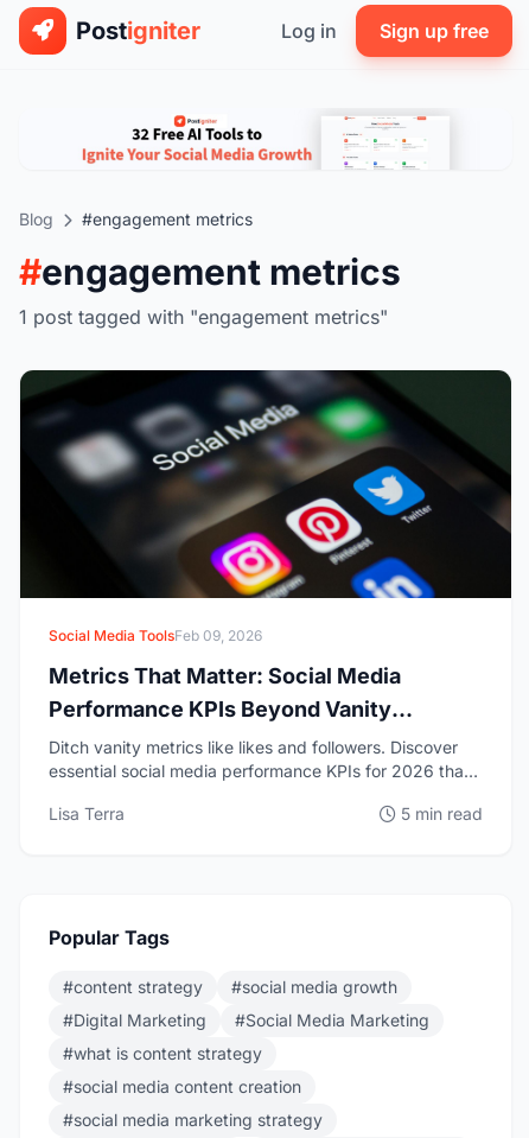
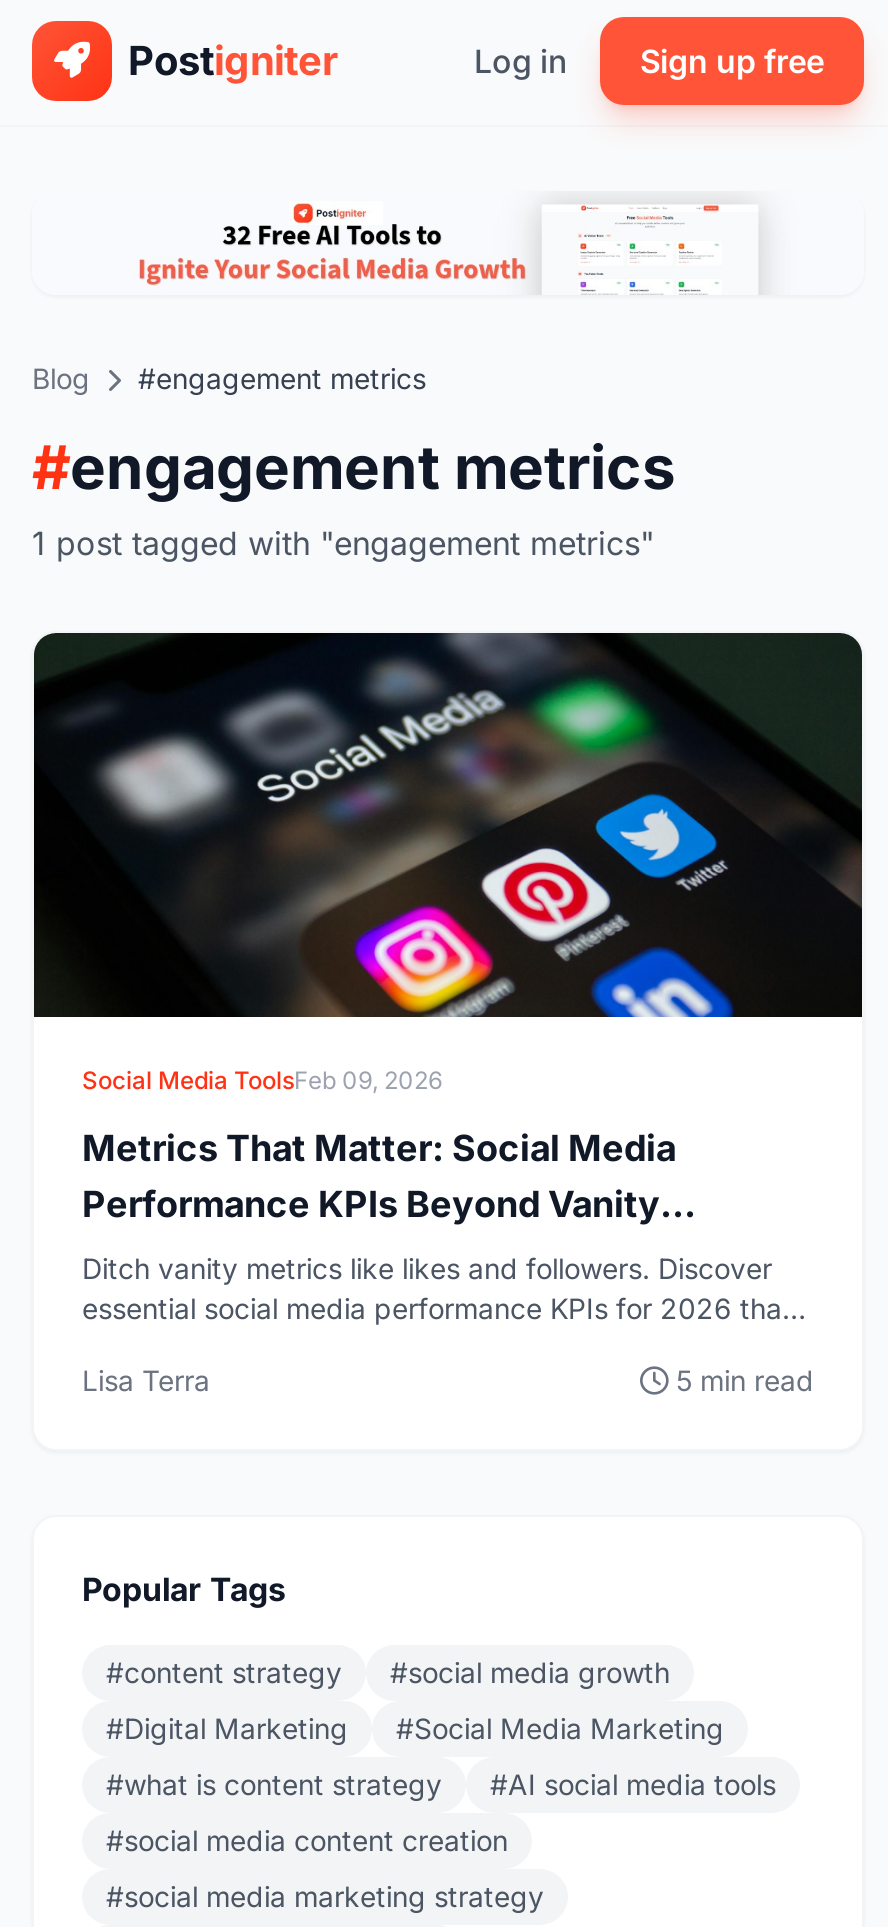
+ #AI social media tools
